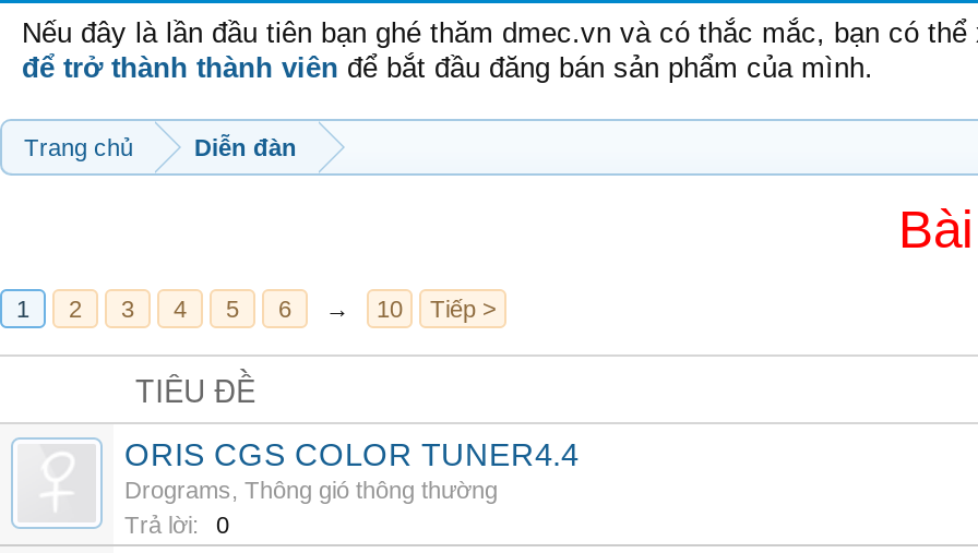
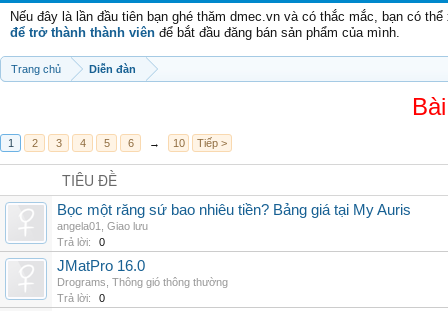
- ORIS CGS COLOR TUNER4.4
+ Bọc một răng sứ bao nhiêu tiền? Bảng giá tại My Auris
+ angela01, Giao lưu
+ Trả lời:
+ 0
+ JMatPro 16.0
